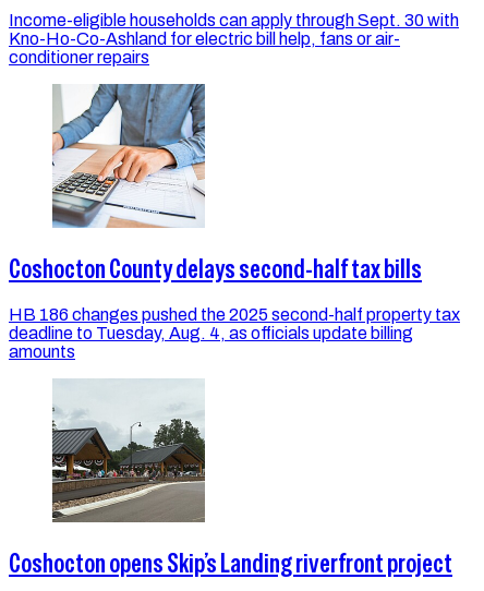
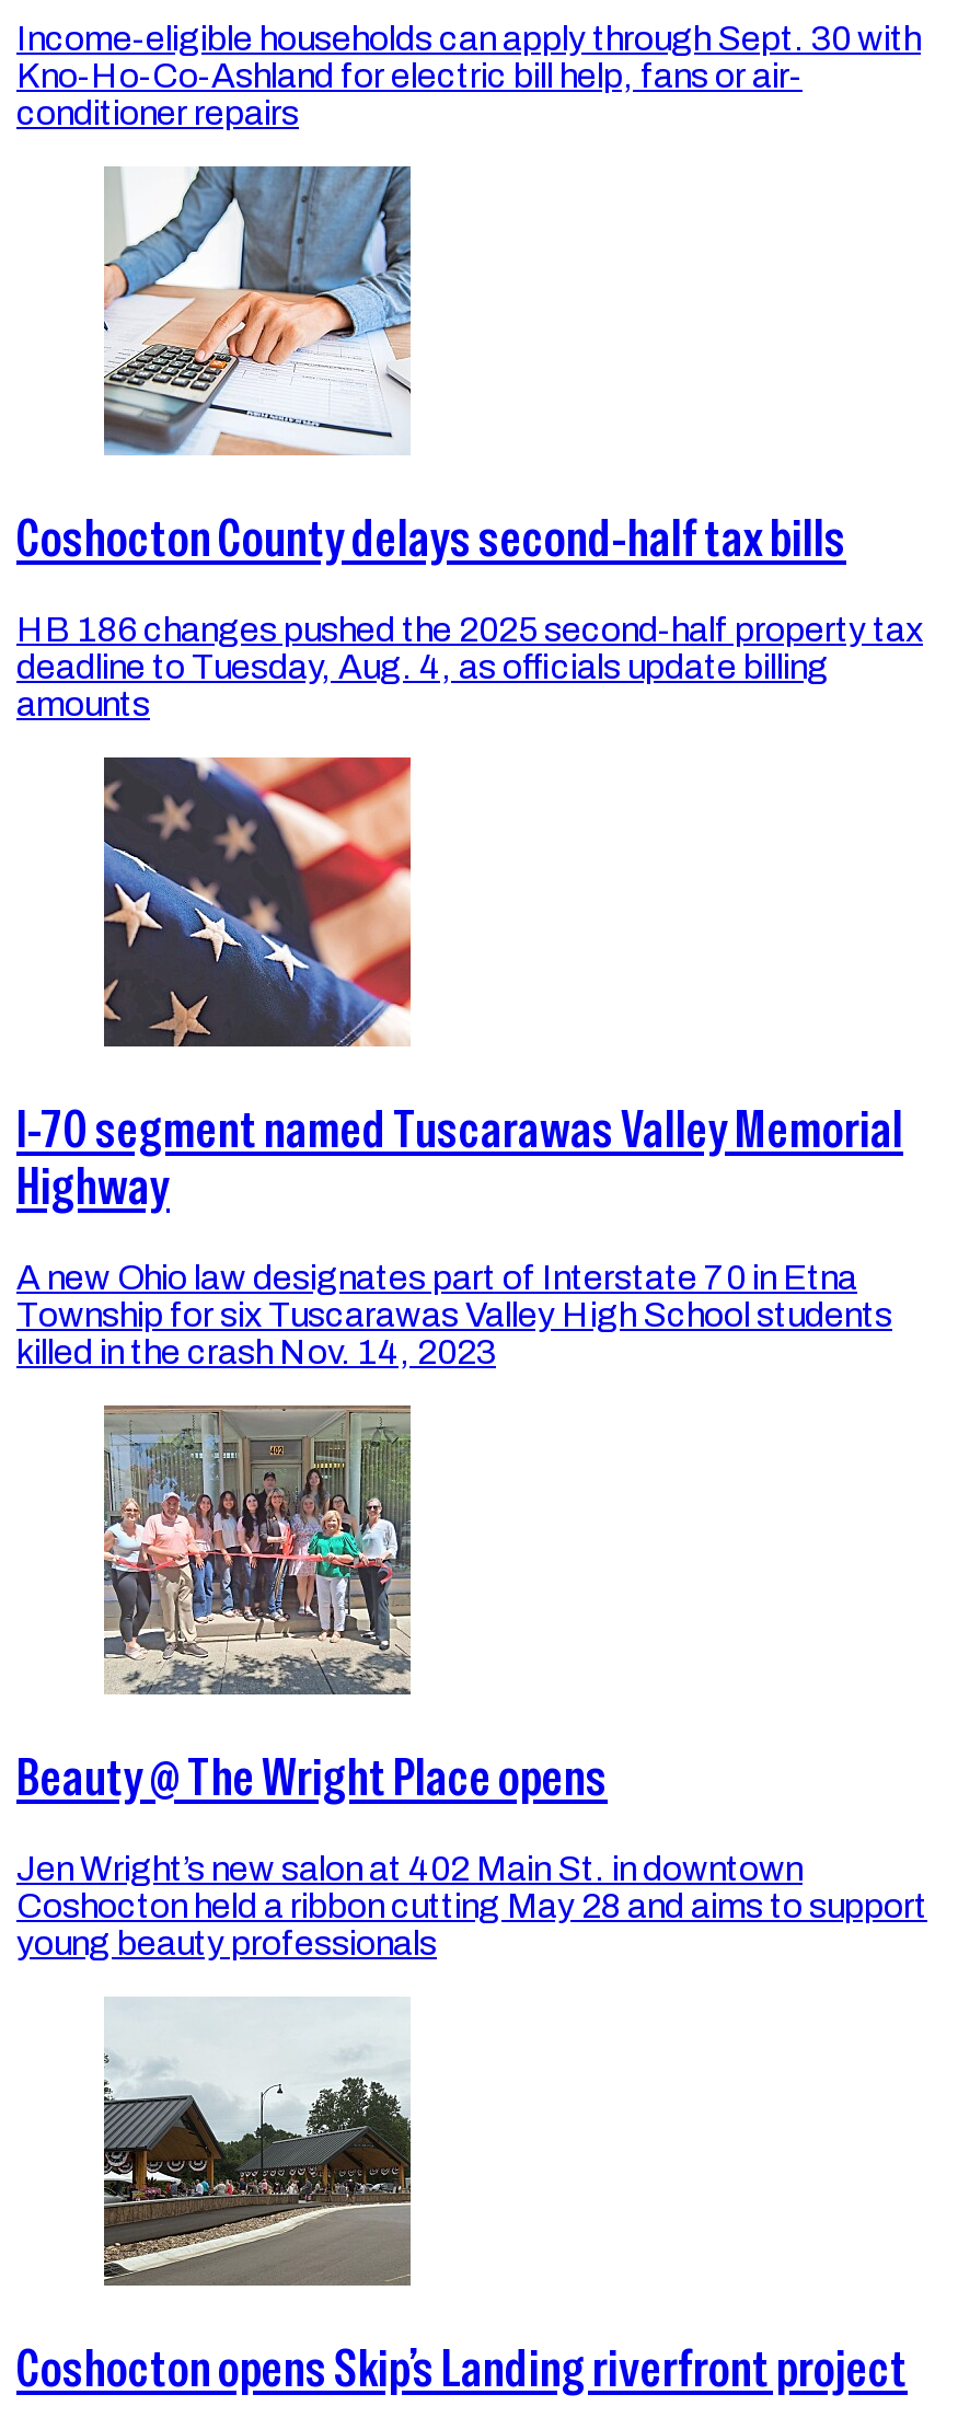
+ [image]
+ I-70 segment named Tuscarawas Valley Memorial
+ Highway
+ A new Ohio law designates part of Interstate 70 in Etna
+ Township for six Tuscarawas Valley High School students
+ killed in the crash Nov. 14, 2023

+ [image]
+ Beauty @ The Wright Place opens
+ Jen Wright’s new salon at 402 Main St. in downtown
+ Coshocton held a ribbon cutting May 28 and aims to support
+ young beauty professionals
